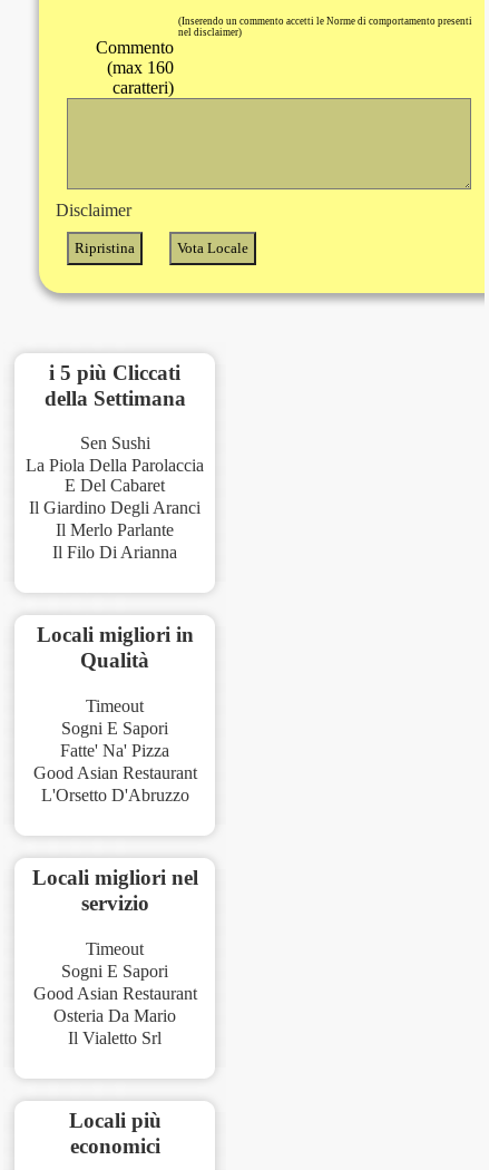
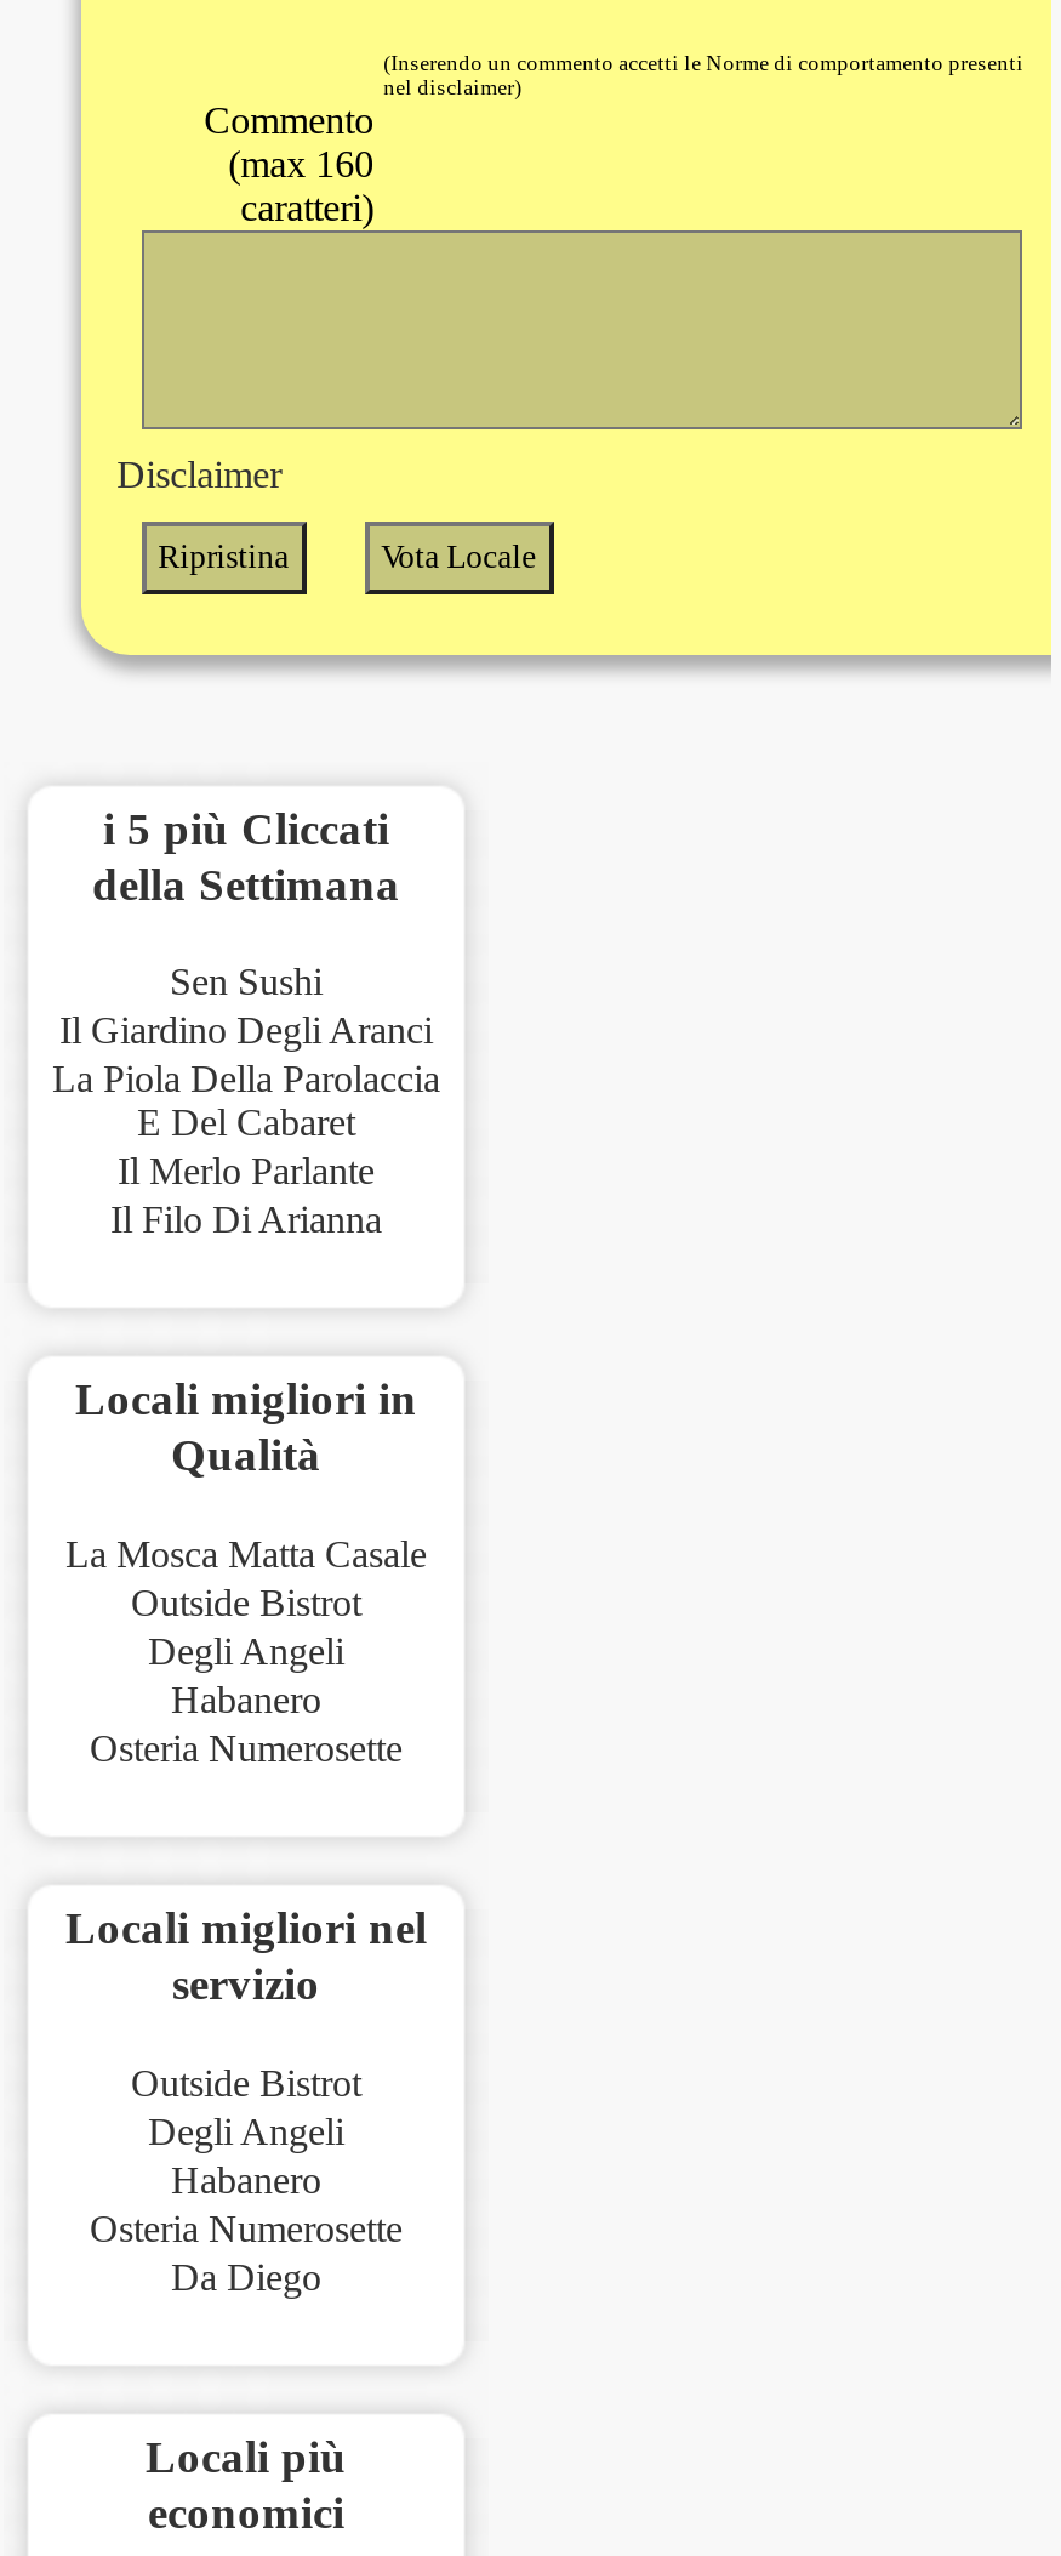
moved down: La Piola Della Parolaccia | E Del Cabaret

moved up: Il Giardino Degli Aranci

- Timeout
- Sogni E Sapori
- Fatte' Na' Pizza
- Good Asian Restaurant
- L'Orsetto D'Abruzzo
+ La Mosca Matta Casale
+ Outside Bistrot
+ Degli Angeli
+ Habanero
+ Osteria Numerosette

- Timeout
- Sogni E Sapori
- Good Asian Restaurant
- Osteria Da Mario
- Il Vialetto Srl
+ Outside Bistrot
+ Degli Angeli
+ Habanero
+ Osteria Numerosette
+ Da Diego
